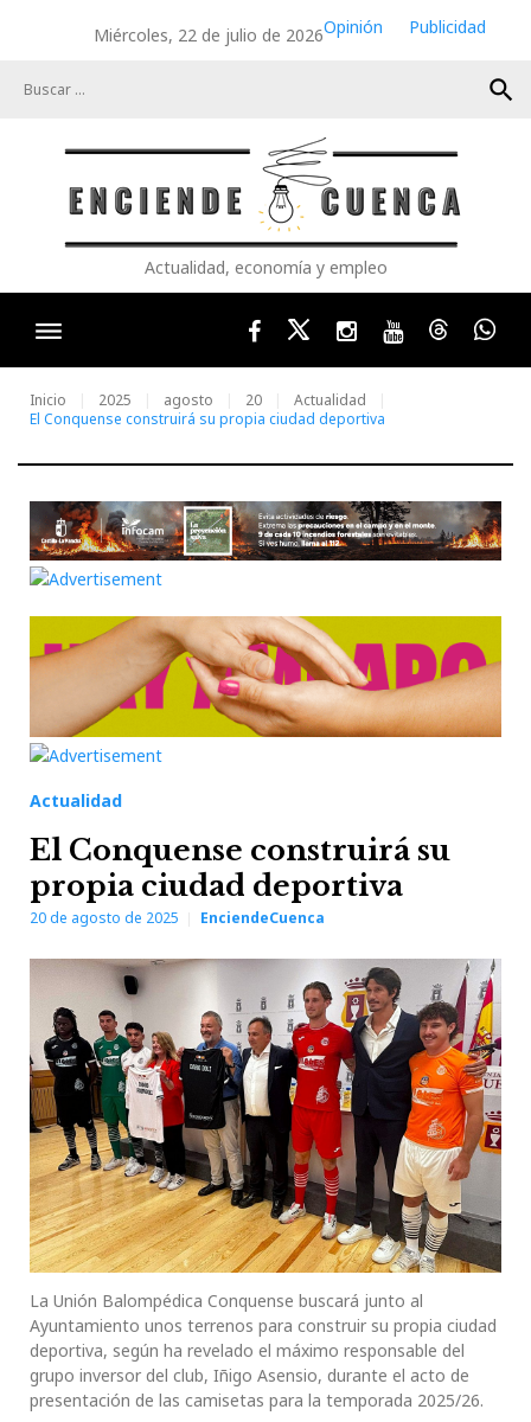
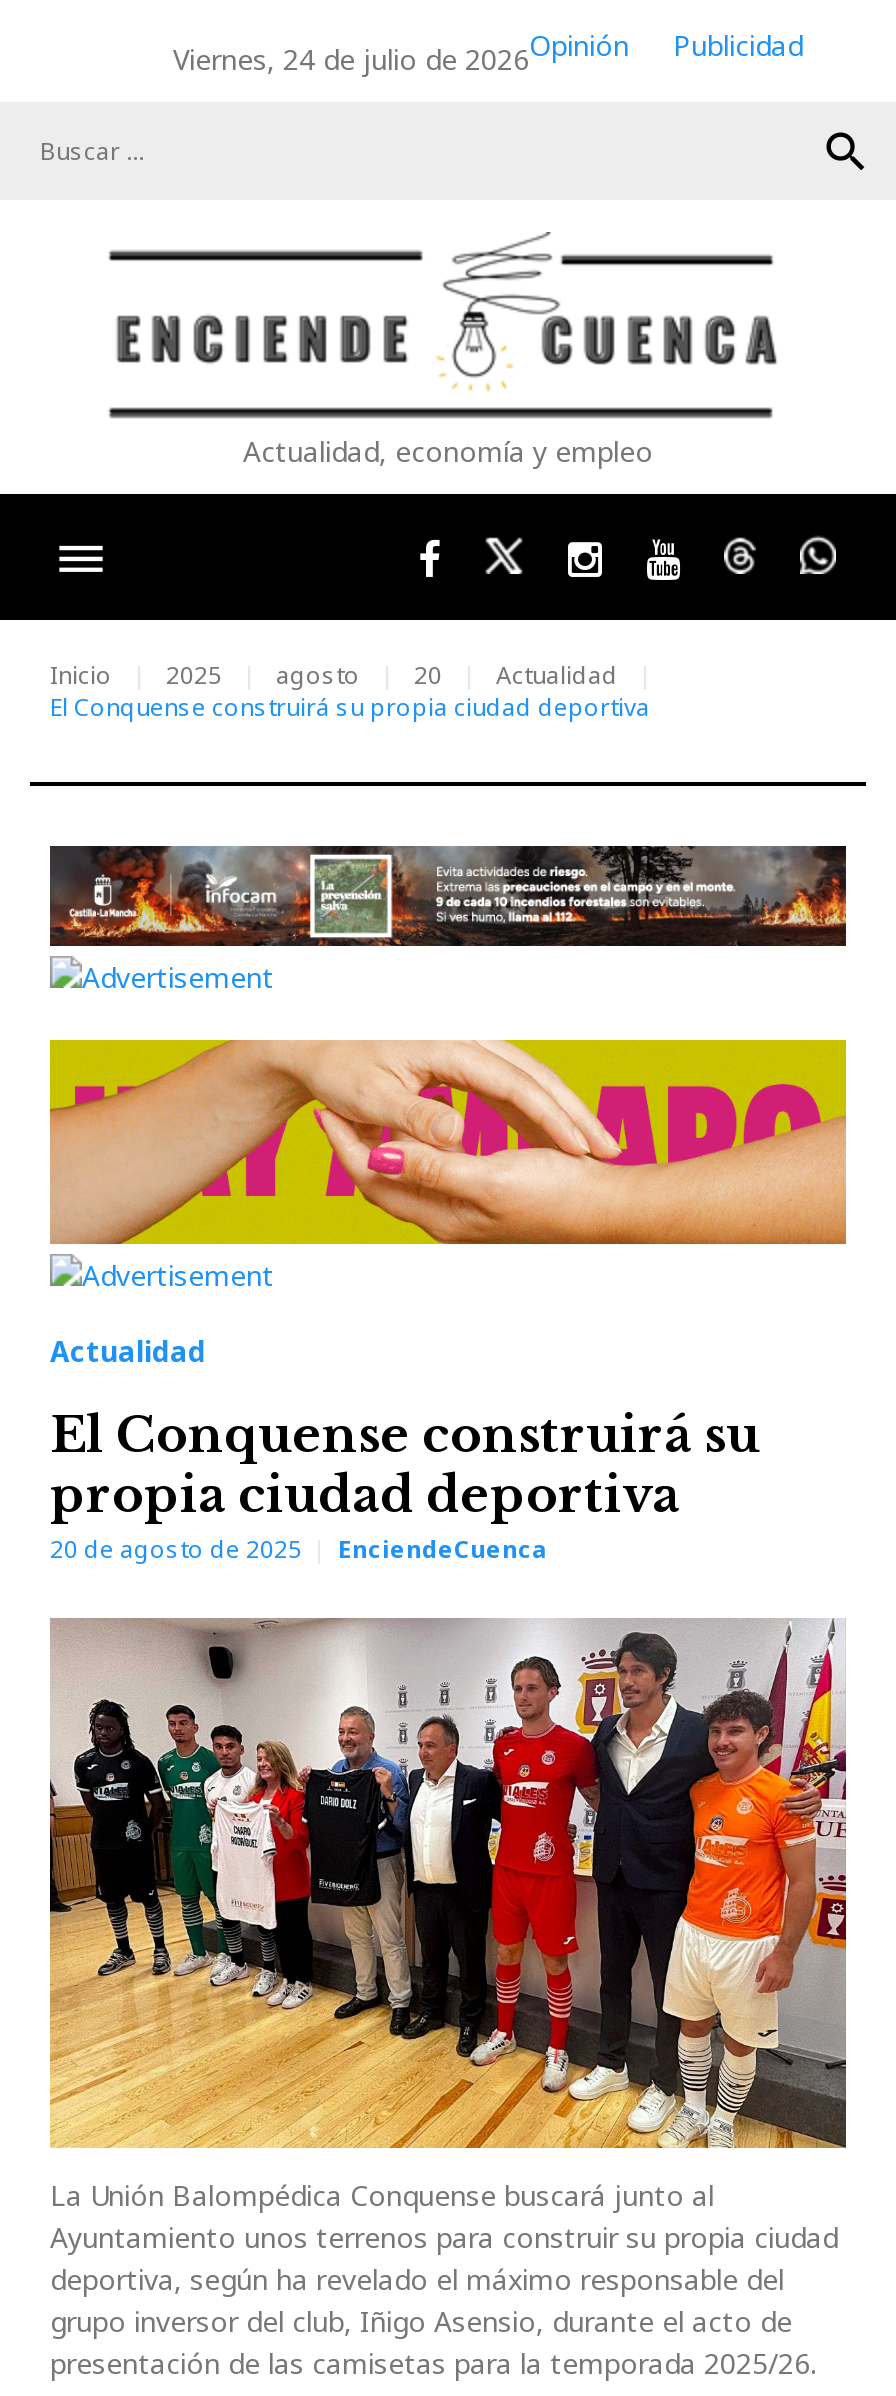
- Miércoles, 22 de julio de 2026Opinión
+ Viernes, 24 de julio de 2026Opinión
